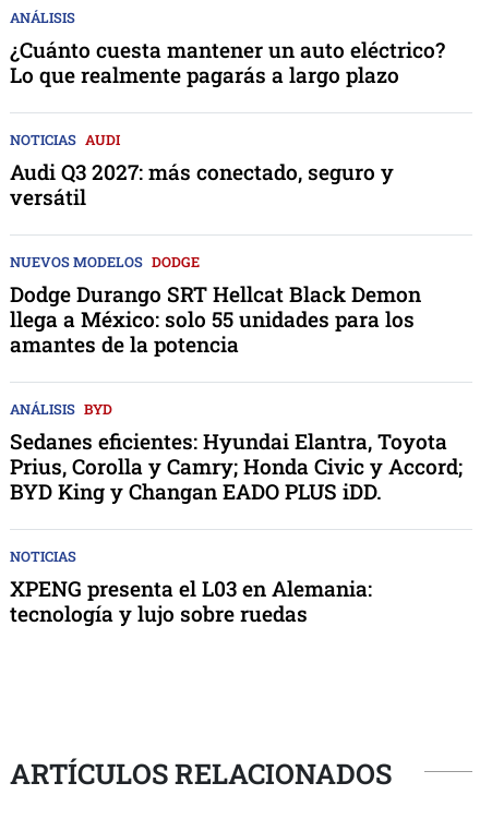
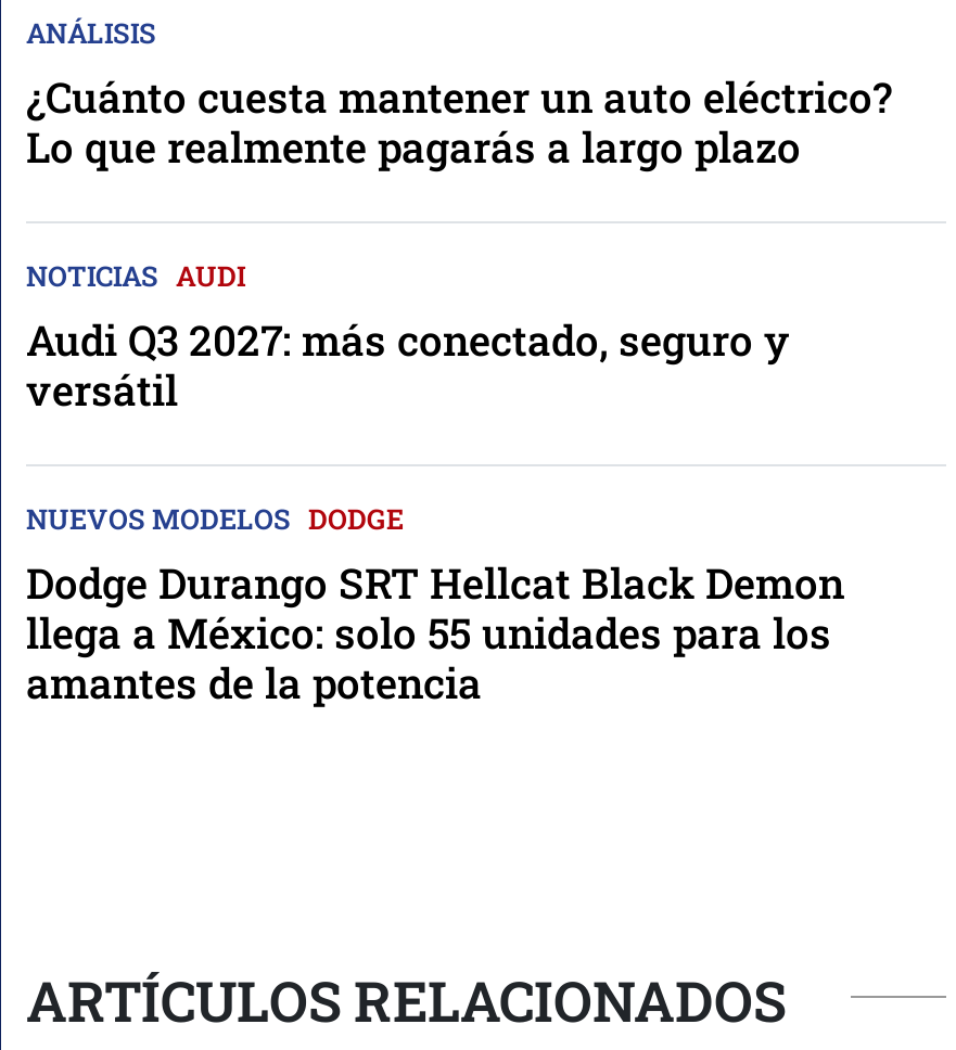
- ANÁLISIS BYD
- Sedanes eficientes: Hyundai Elantra, Toyota
- Prius, Corolla y Camry; Honda Civic y Accord;
- BYD King y Changan EADO PLUS iDD.
- NOTICIAS
- XPENG presenta el L03 en Alemania:
- tecnología y lujo sobre ruedas
